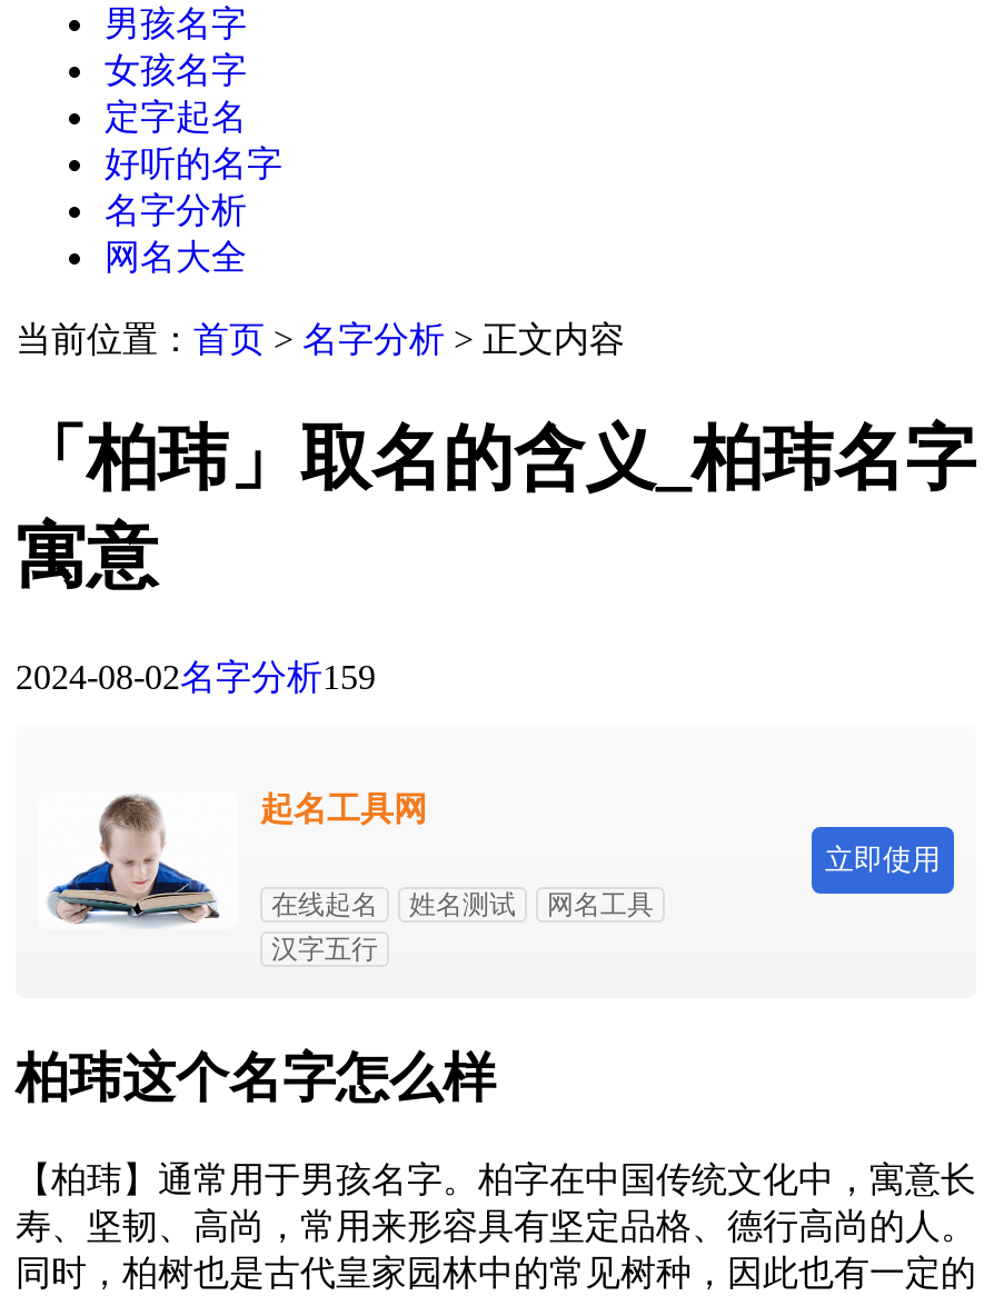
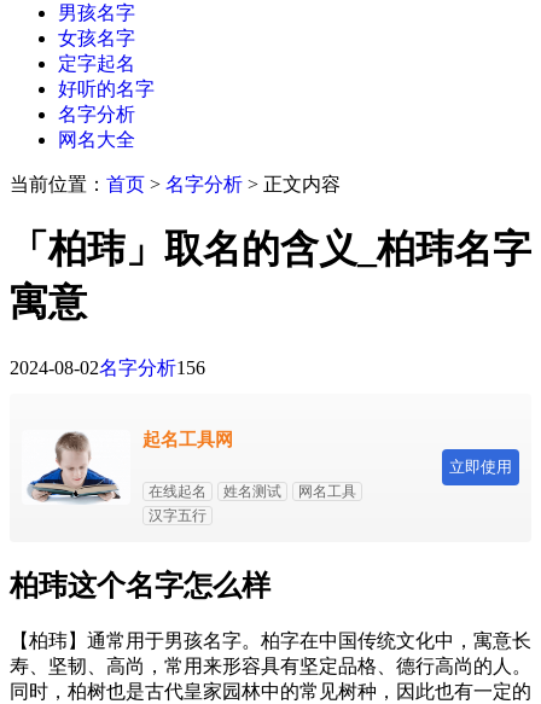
- 2024-08-02名字分析159
+ 2024-08-02名字分析156
